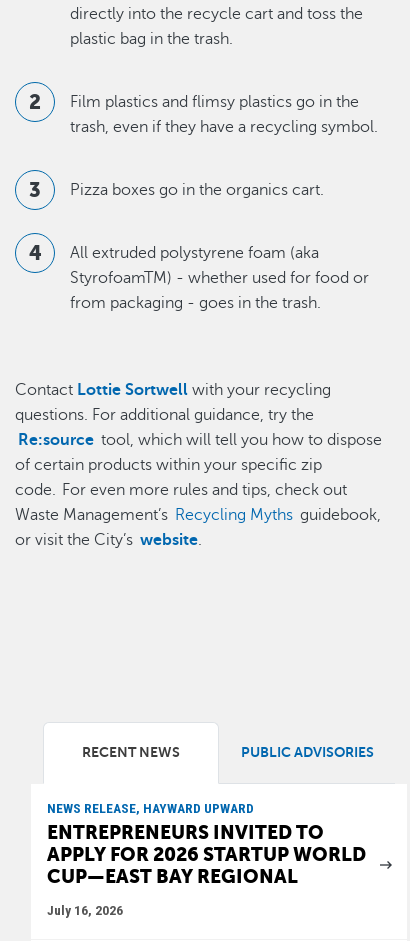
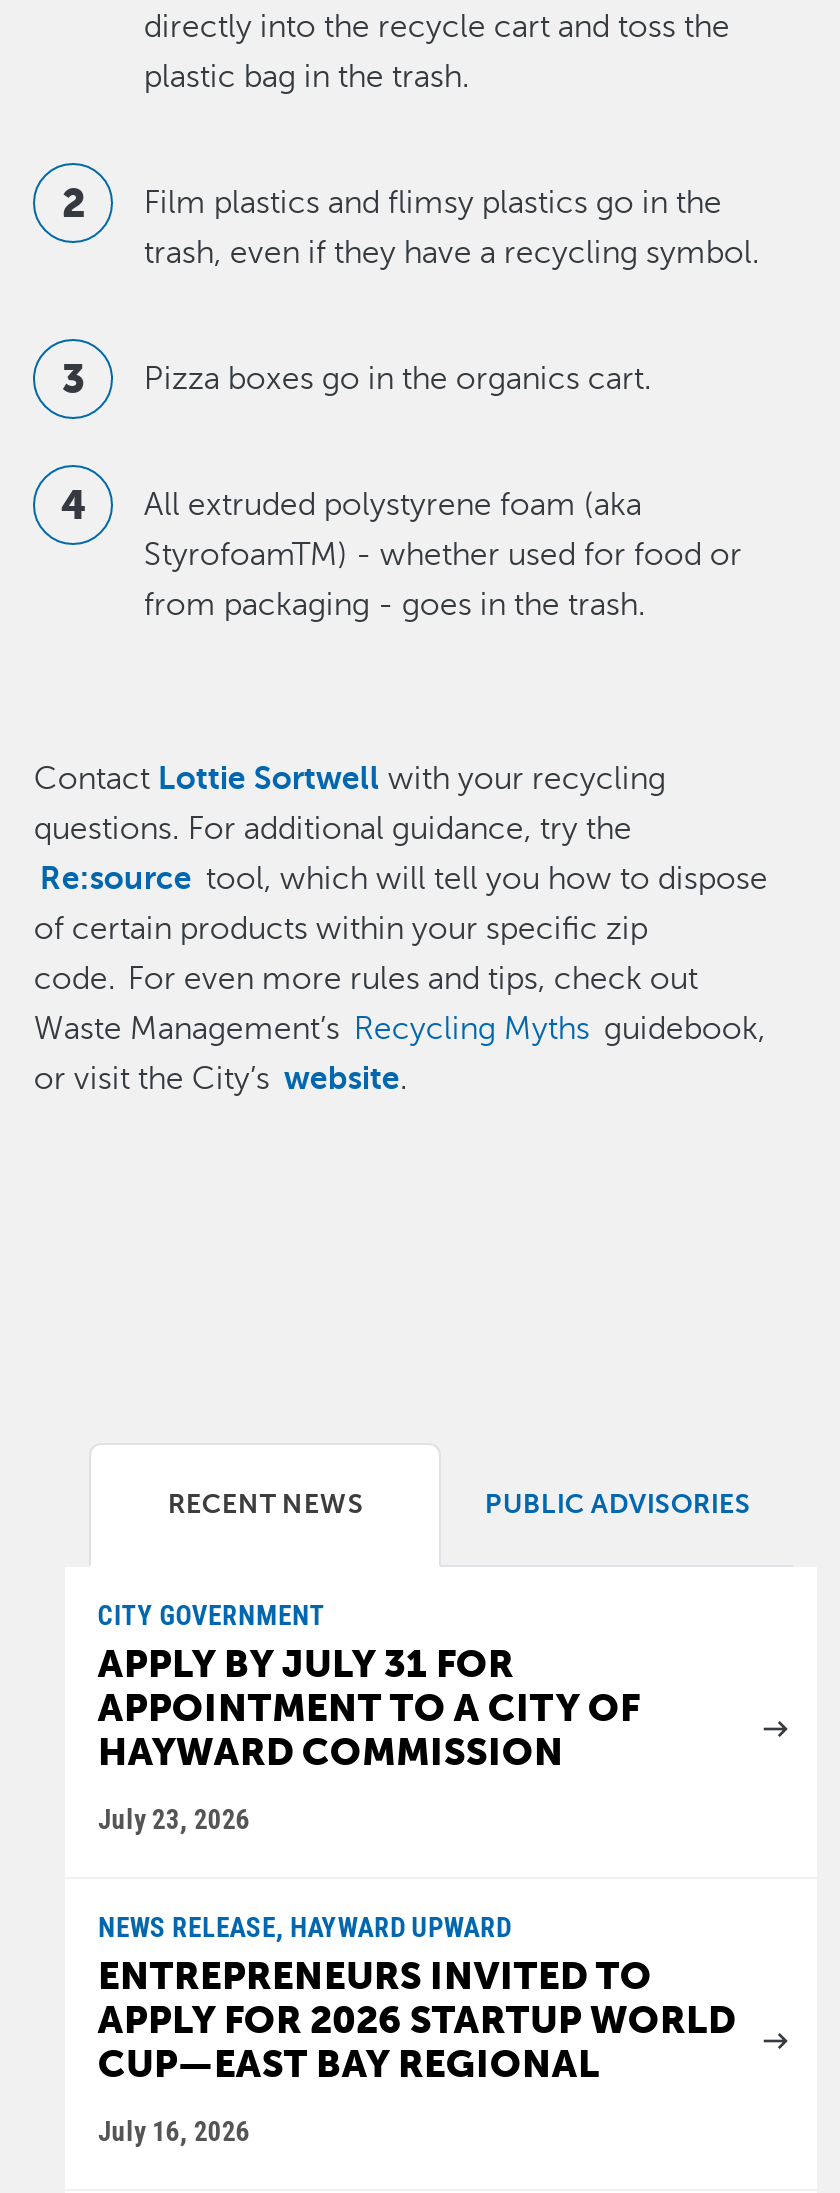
+ CITY GOVERNMENT
+ APPLY BY JULY 31 FOR
+ APPOINTMENT TO A CITY OF
+ HAYWARD COMMISSION
+ July 23, 2026
